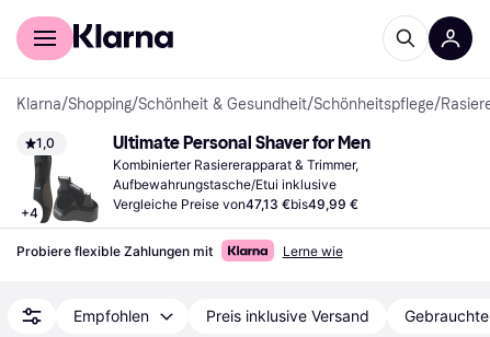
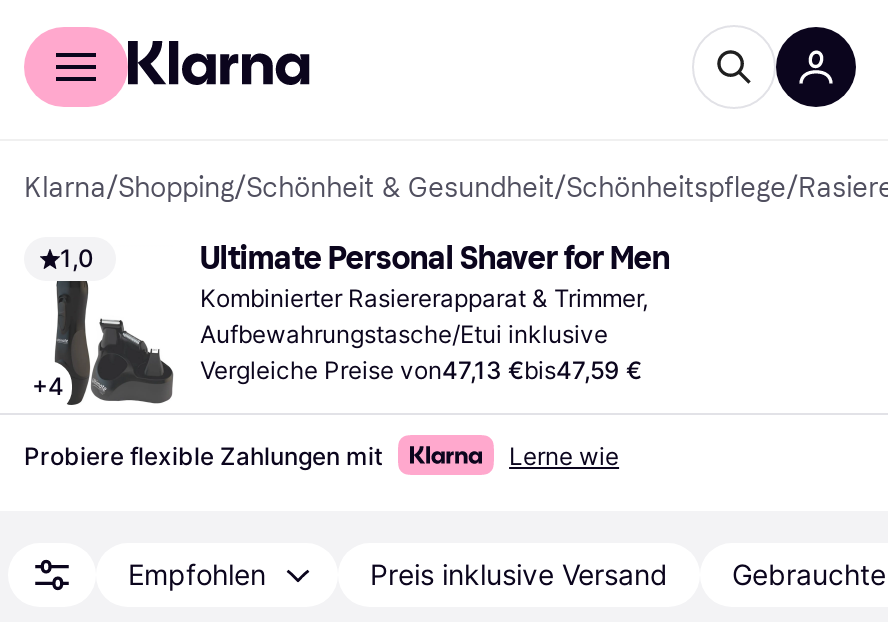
- Vergleiche Preise von47,13 €bis49,99 €
+ Vergleiche Preise von47,13 €bis47,59 €
